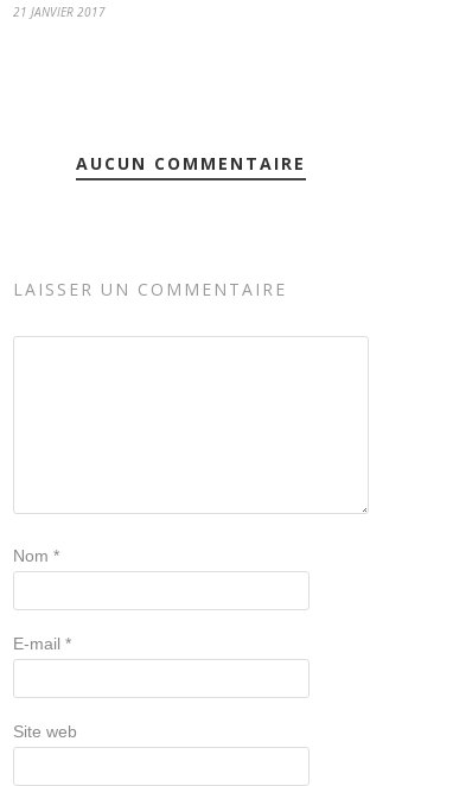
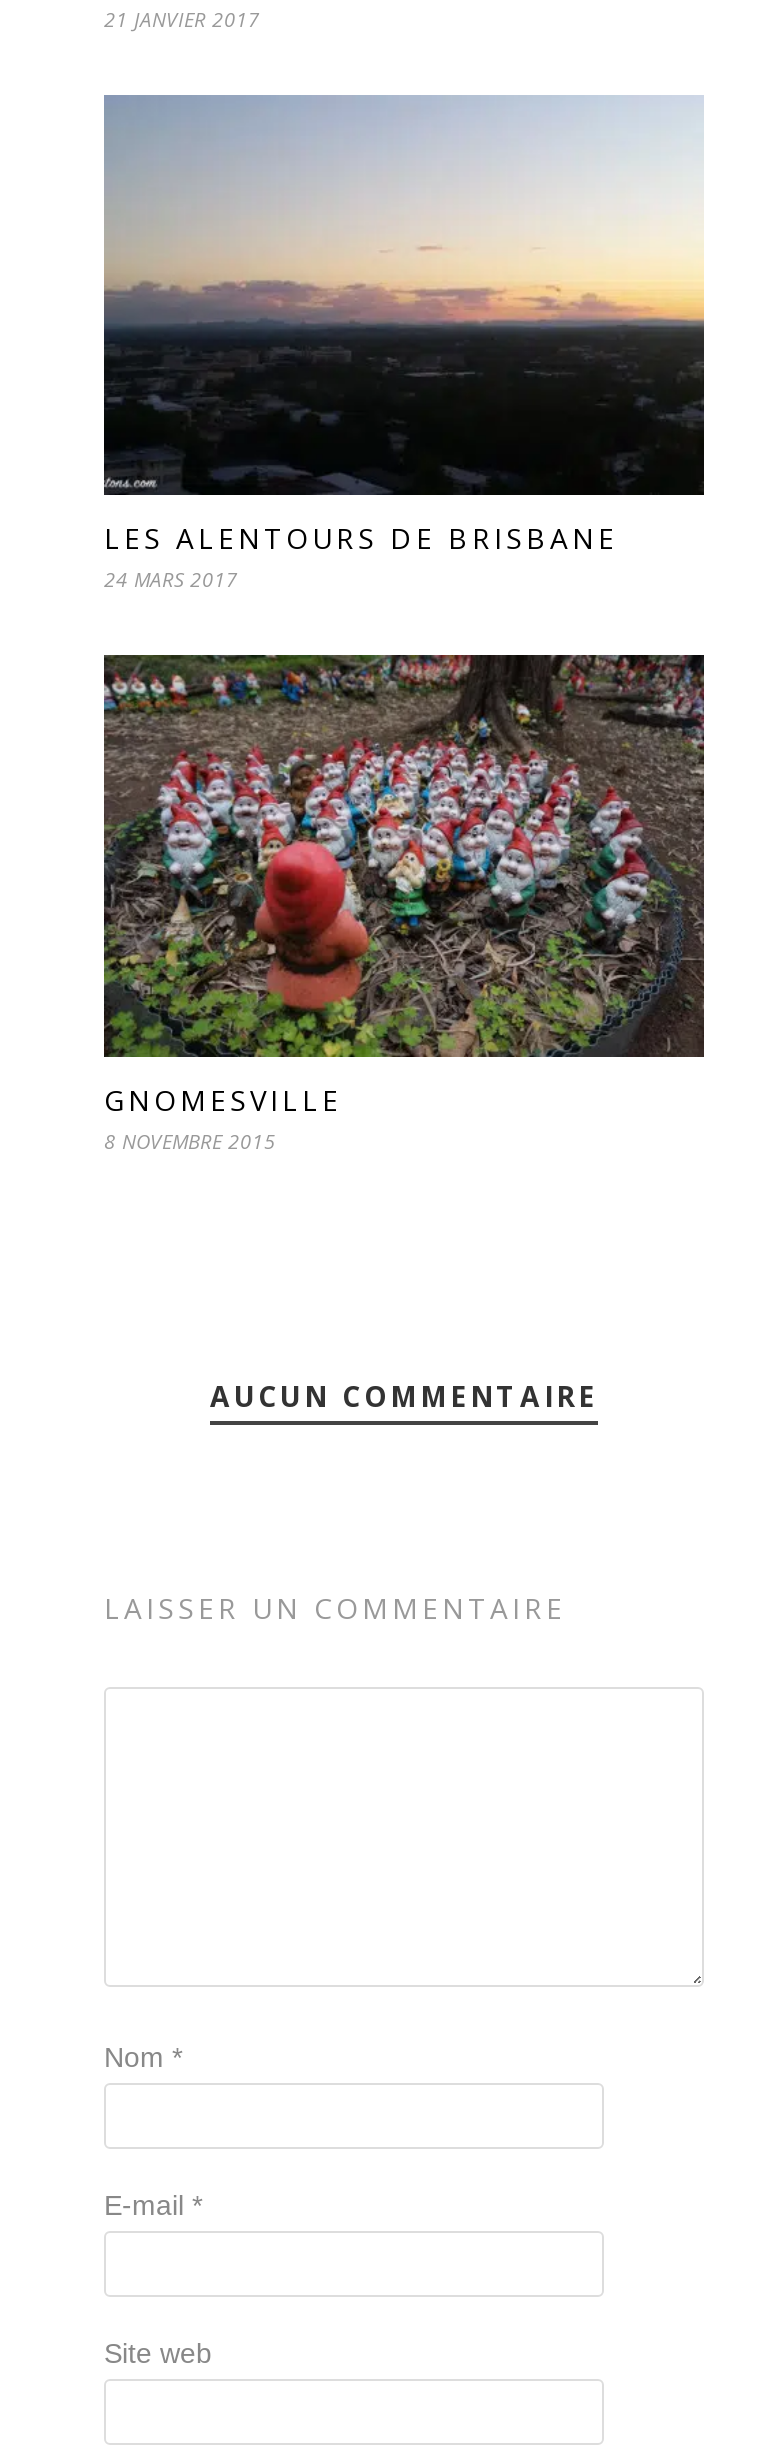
+ [image]
+ LES ALENTOURS DE BRISBANE
+ 24 MARS 2017

+ [image]
+ GNOMESVILLE
+ 8 NOVEMBRE 2015
